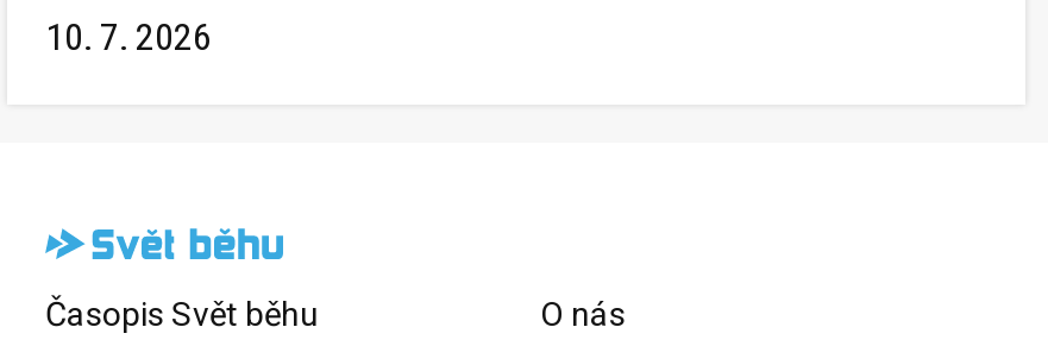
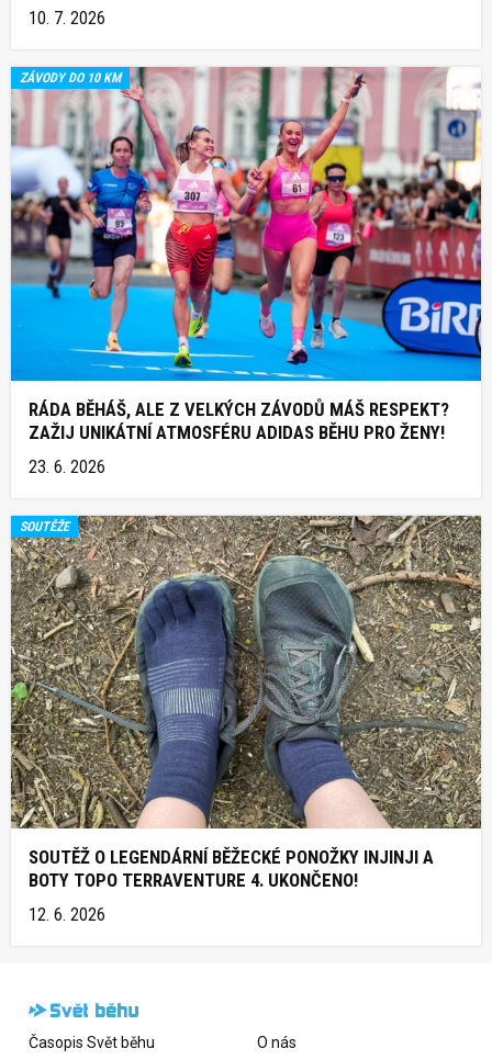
+ [image]
+ ZÁVODY DO 10 KM

+ [image]
+ RÁDA BĚHÁŠ, ALE Z VELKÝCH ZÁVODŮ MÁŠ RESPEKT?
+ ZAŽIJ UNIKÁTNÍ ATMOSFÉRU ADIDAS BĚHU PRO ŽENY!
+ 23. 6. 2026
+ SOUTĚŽE

+ SOUTĚŽ O LEGENDÁRNÍ BĚŽECKÉ PONOŽKY INJINJI A
+ BOTY TOPO TERRAVENTURE 4. UKONČENO!
+ 12. 6. 2026
